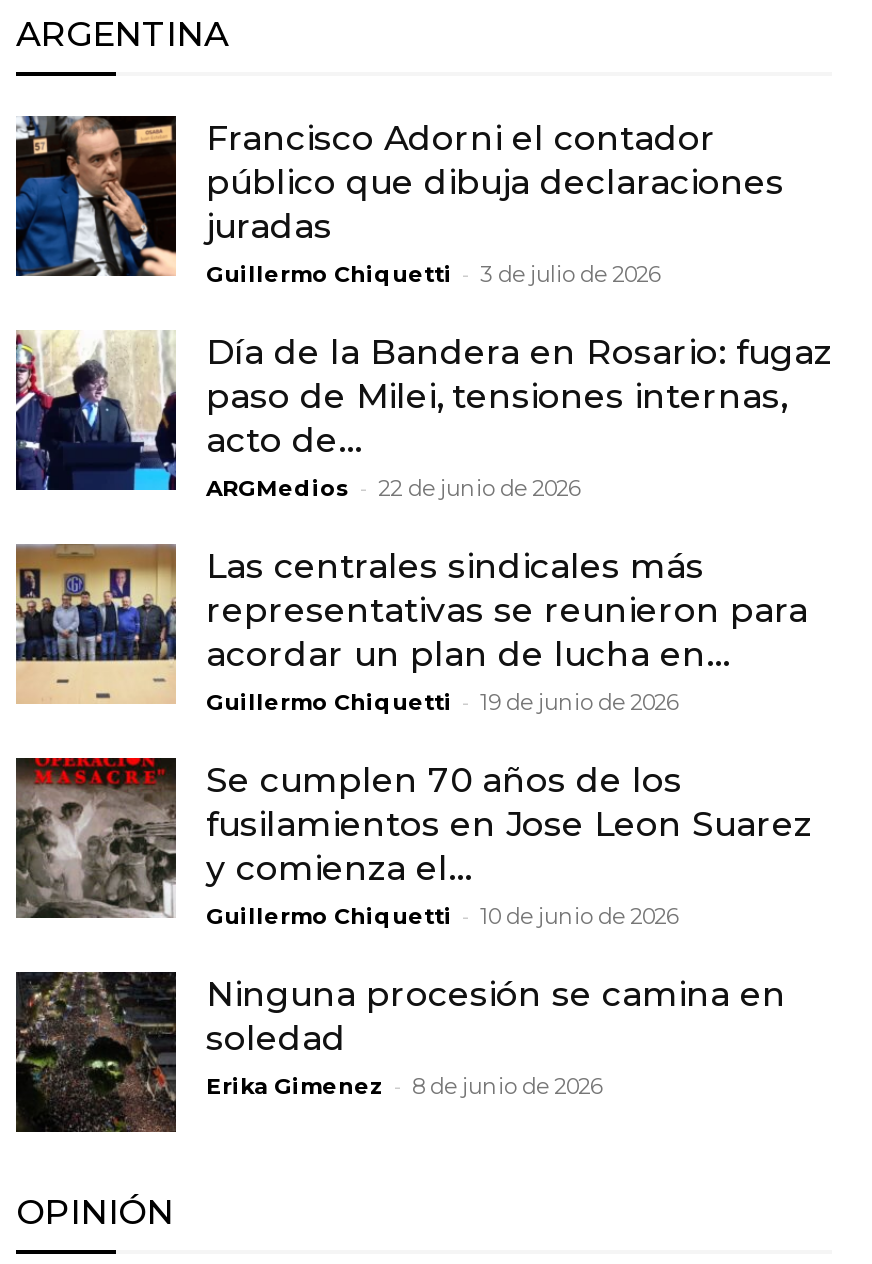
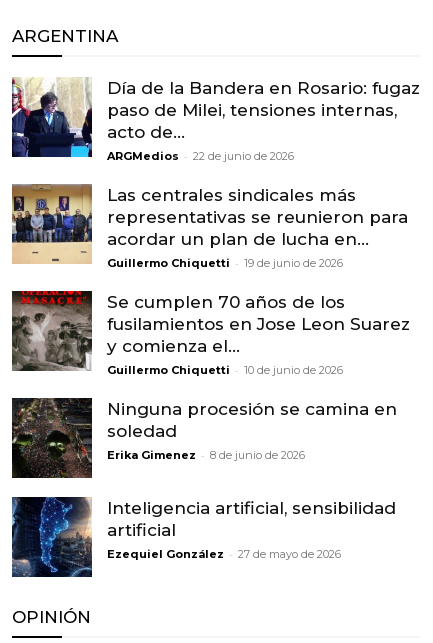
- [image]
- Francisco Adorni el contador
- público que dibuja declaraciones
- juradas
- Guillermo Chiquetti - 3 de julio de 2026

moved up: [image] | Día de la Bandera en Rosario: fugaz | paso de Milei, tensiones internas, | ... | soledad | Erika Gimenez - 8 de junio de 2026

+ [image]
+ Inteligencia artificial, sensibilidad
+ artificial
+ Ezequiel González - 27 de mayo de 2026
